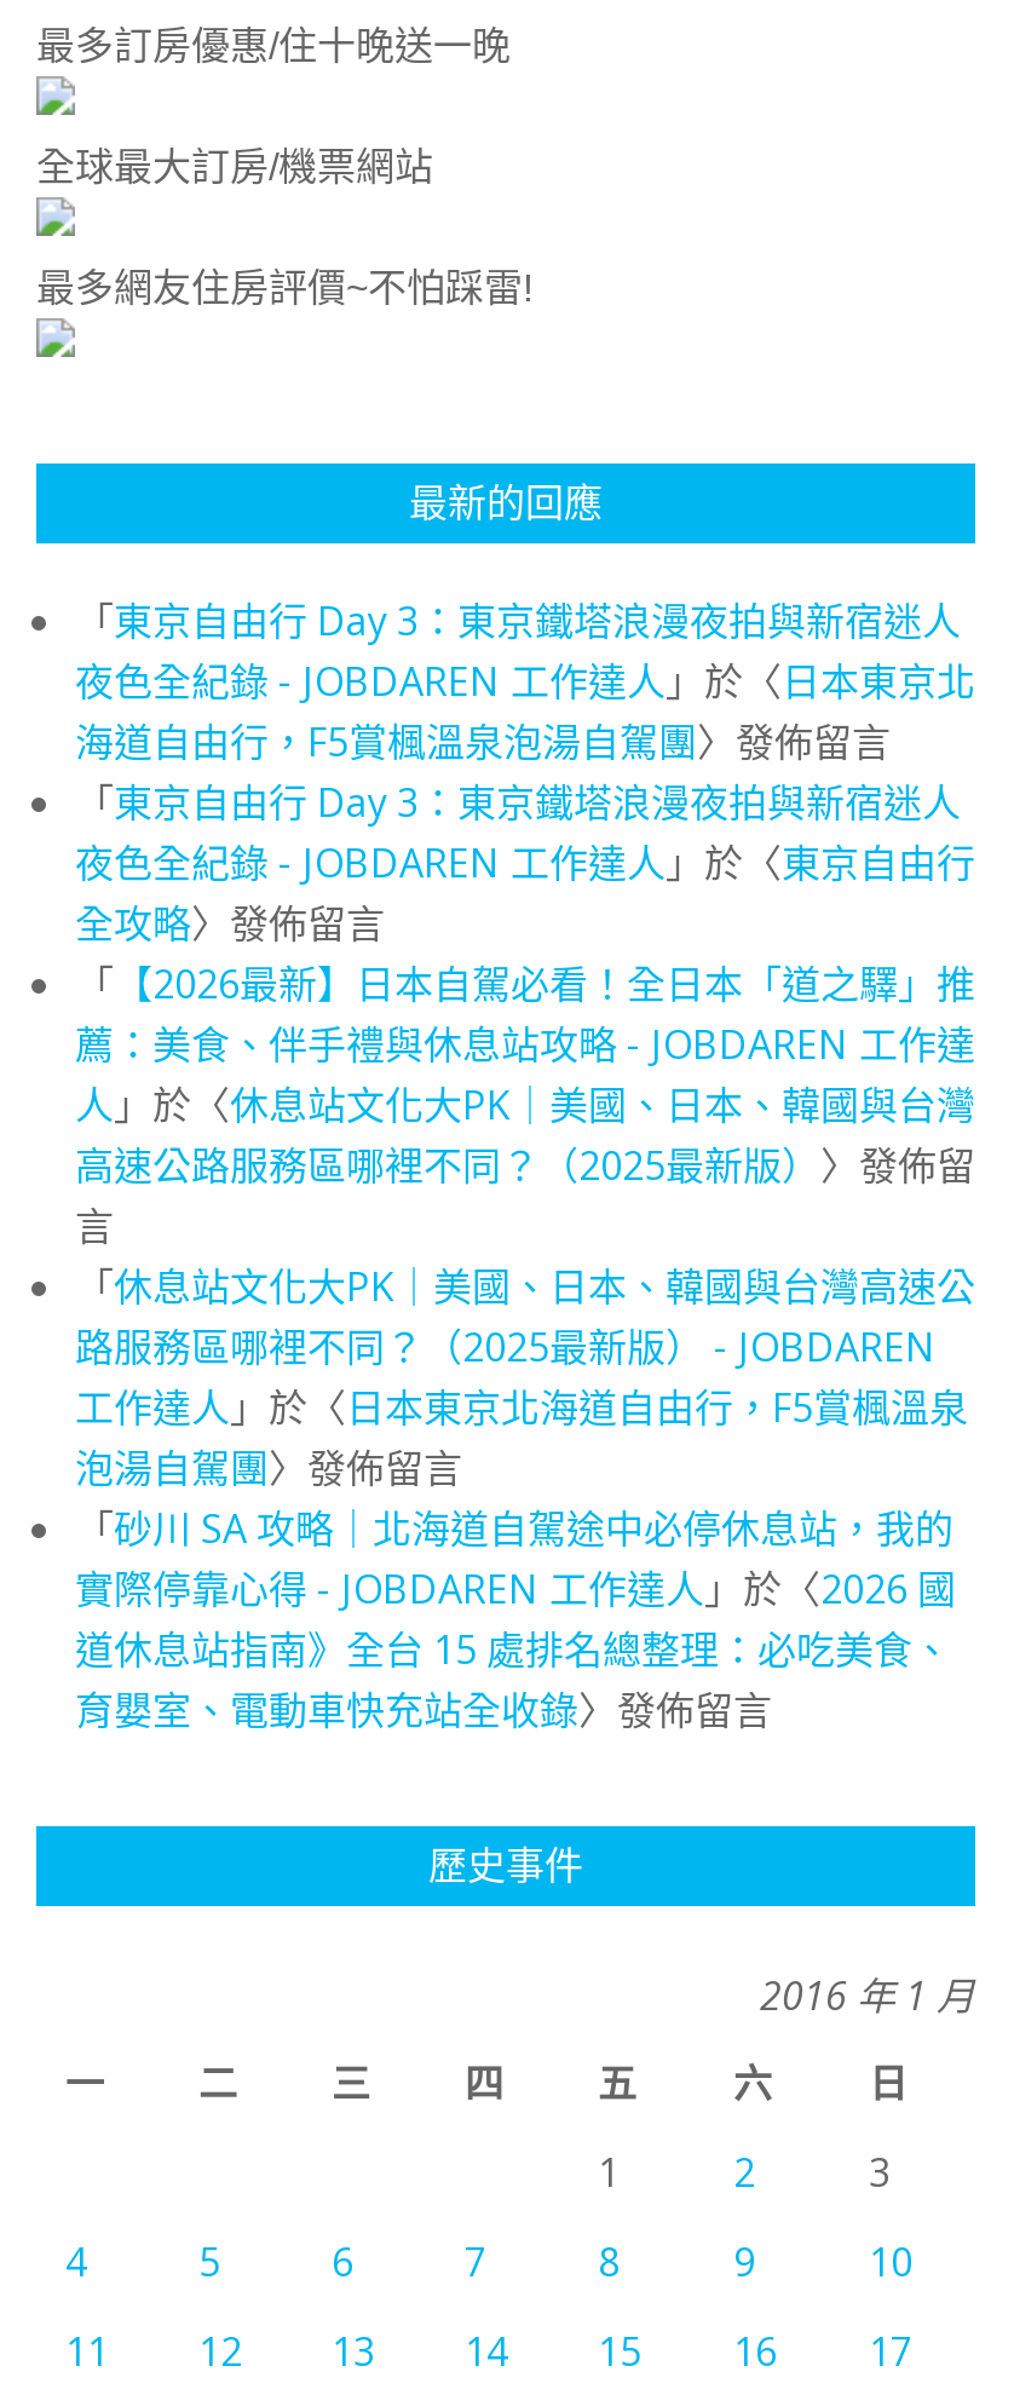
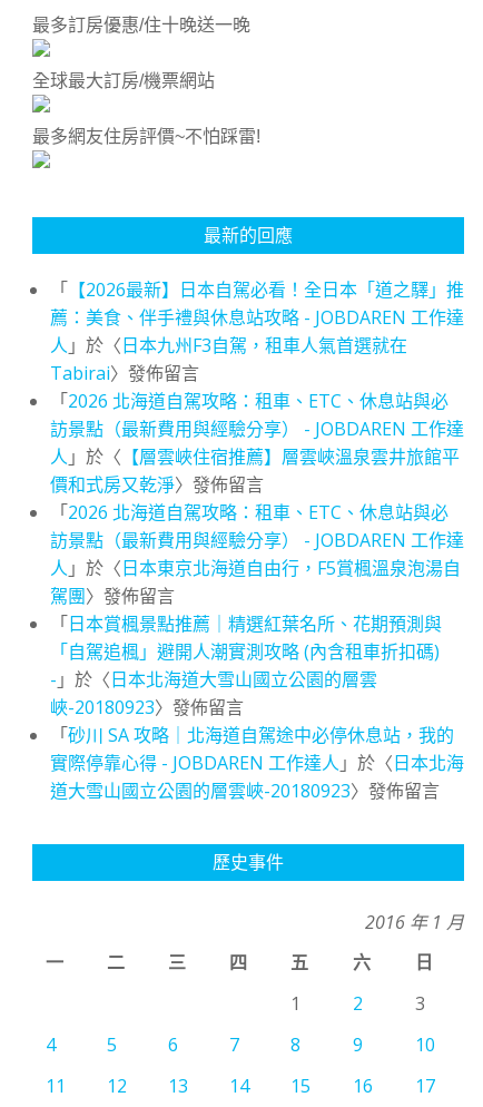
- 「東京自由行 Day 3：東京鐵塔浪漫夜拍與新宿迷人
- 夜色全紀錄 - JOBDAREN 工作達人」於〈日本東京北
- 海道自由行，F5賞楓溫泉泡湯自駕團〉發佈留言
- 「東京自由行 Day 3：東京鐵塔浪漫夜拍與新宿迷人
- 夜色全紀錄 - JOBDAREN 工作達人」於〈東京自由行
- 全攻略〉發佈留言

moved up: 「【2026最新】日本自駕必看！全日本「道之驛」推 | 薦：美食、伴手禮與休息站攻略 - JOBDAREN 工作達

- 人」於〈休息站文化大PK｜美國、日本、韓國與台灣
- 高速公路服務區哪裡不同？（2025最新版）〉發佈留
- 言
- 「休息站文化大PK｜美國、日本、韓國與台灣高速公
- 路服務區哪裡不同？（2025最新版） - JOBDAREN
- 工作達人」於〈日本東京北海道自由行，F5賞楓溫泉
- 泡湯自駕團〉發佈留言
+ 人」於〈日本九州F3自駕，租車人氣首選就在
+ Tabirai〉發佈留言
+ 「2026 北海道自駕攻略：租車、ETC、休息站與必
+ 訪景點（最新費用與經驗分享） - JOBDAREN 工作達
+ 人」於〈【層雲峽住宿推薦】層雲峽溫泉雲井旅館平
+ 價和式房又乾淨〉發佈留言
+ 「2026 北海道自駕攻略：租車、ETC、休息站與必
+ 訪景點（最新費用與經驗分享） - JOBDAREN 工作達
+ 人」於〈日本東京北海道自由行，F5賞楓溫泉泡湯自
+ 駕團〉發佈留言
+ 「日本賞楓景點推薦｜精選紅葉名所、花期預測與
+ 「自駕追楓」避開人潮實測攻略 (內含租車折扣碼)
+ -」於〈日本北海道大雪山國立公園的層雲
+ 峽-20180923〉發佈留言

moved down: 「砂川 SA 攻略｜北海道自駕途中必停休息站，我的

- 實際停靠心得 - JOBDAREN 工作達人」於〈2026 國
- 道休息站指南》全台 15 處排名總整理：必吃美食、
- 育嬰室、電動車快充站全收錄〉發佈留言
+ 實際停靠心得 - JOBDAREN 工作達人」於〈日本北海
+ 道大雪山國立公園的層雲峽-20180923〉發佈留言
